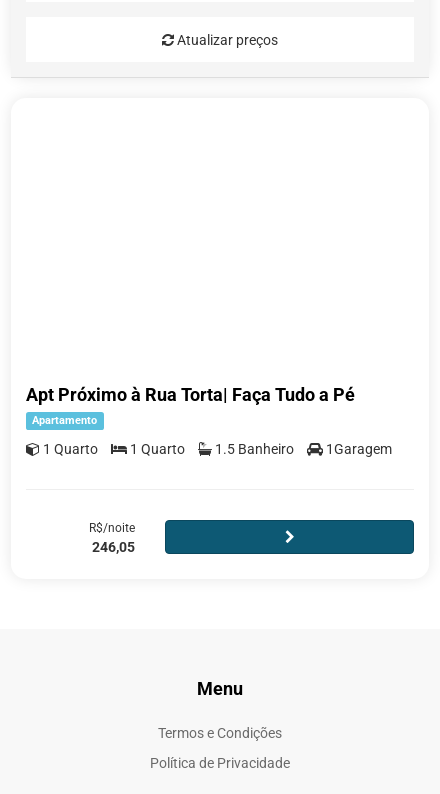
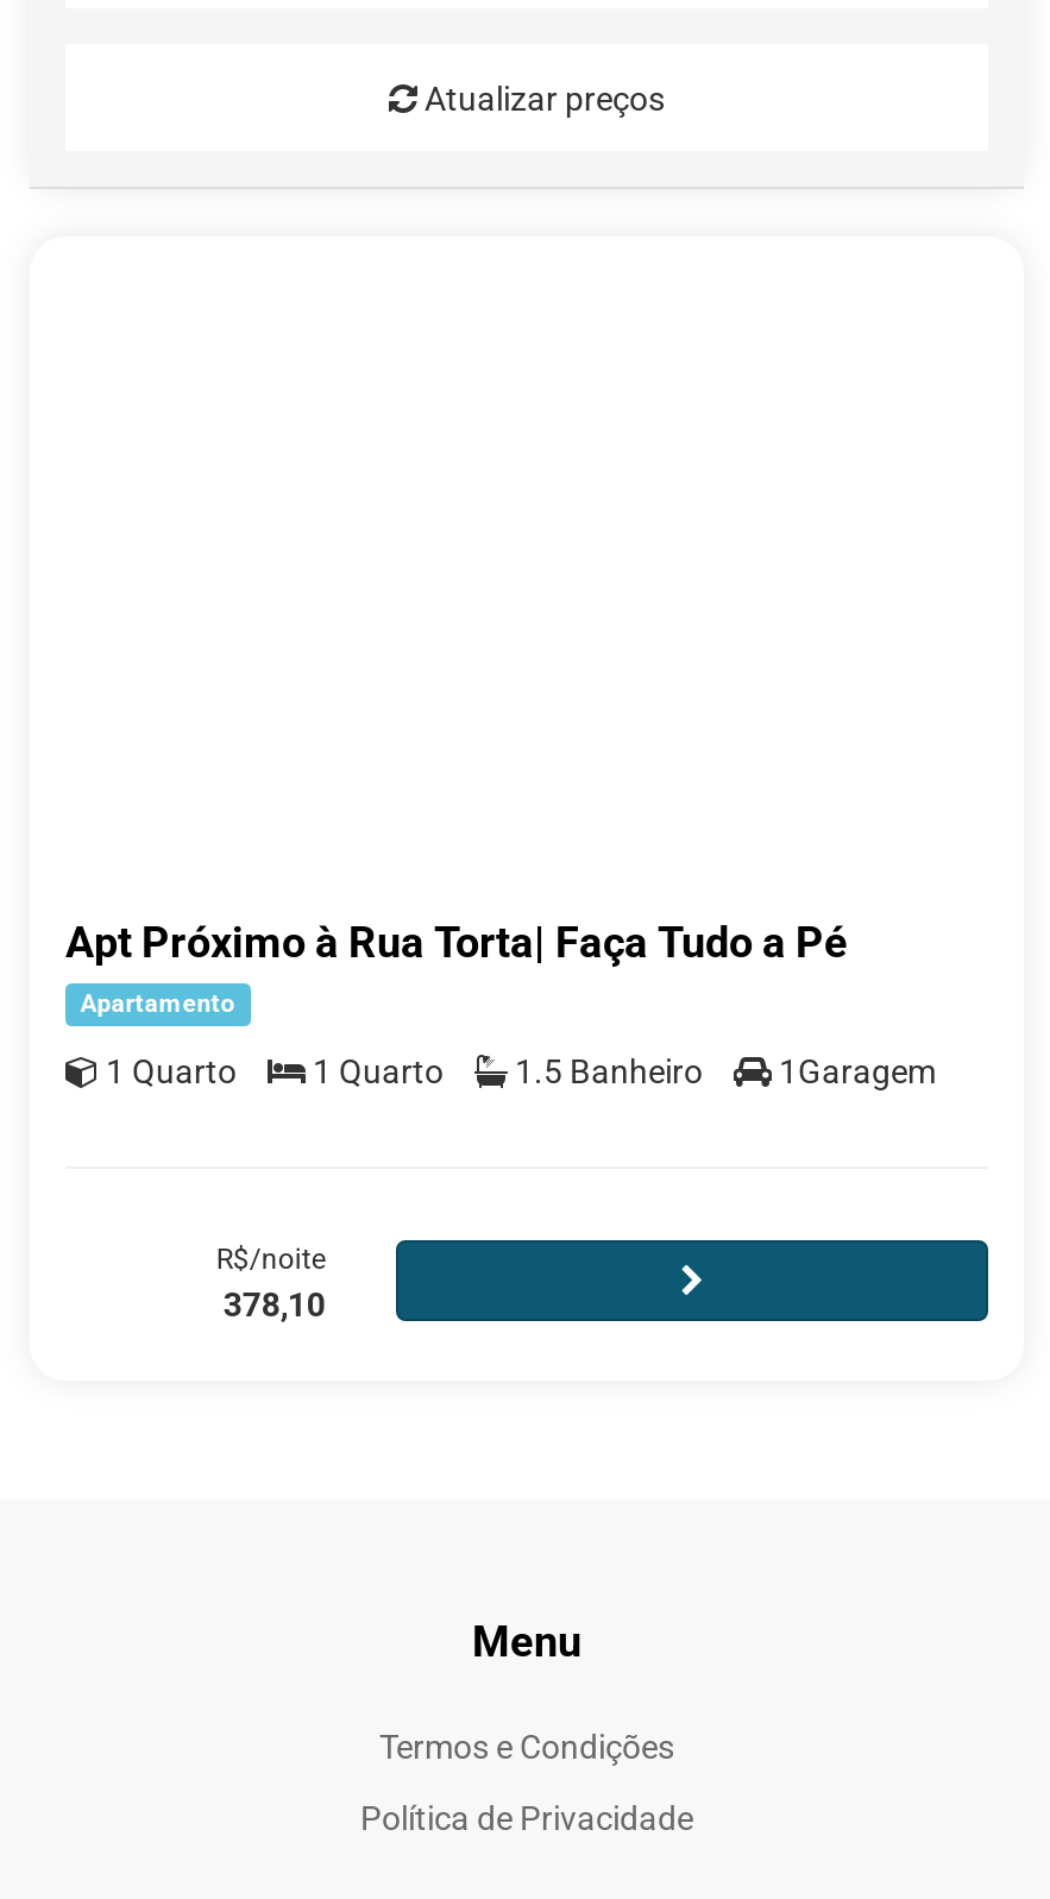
- 246,05
+ 378,10
